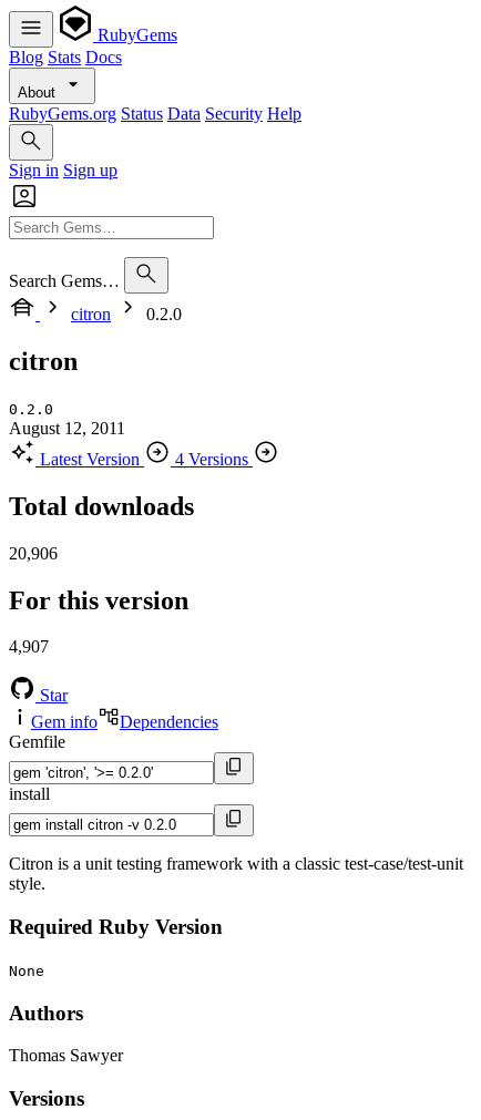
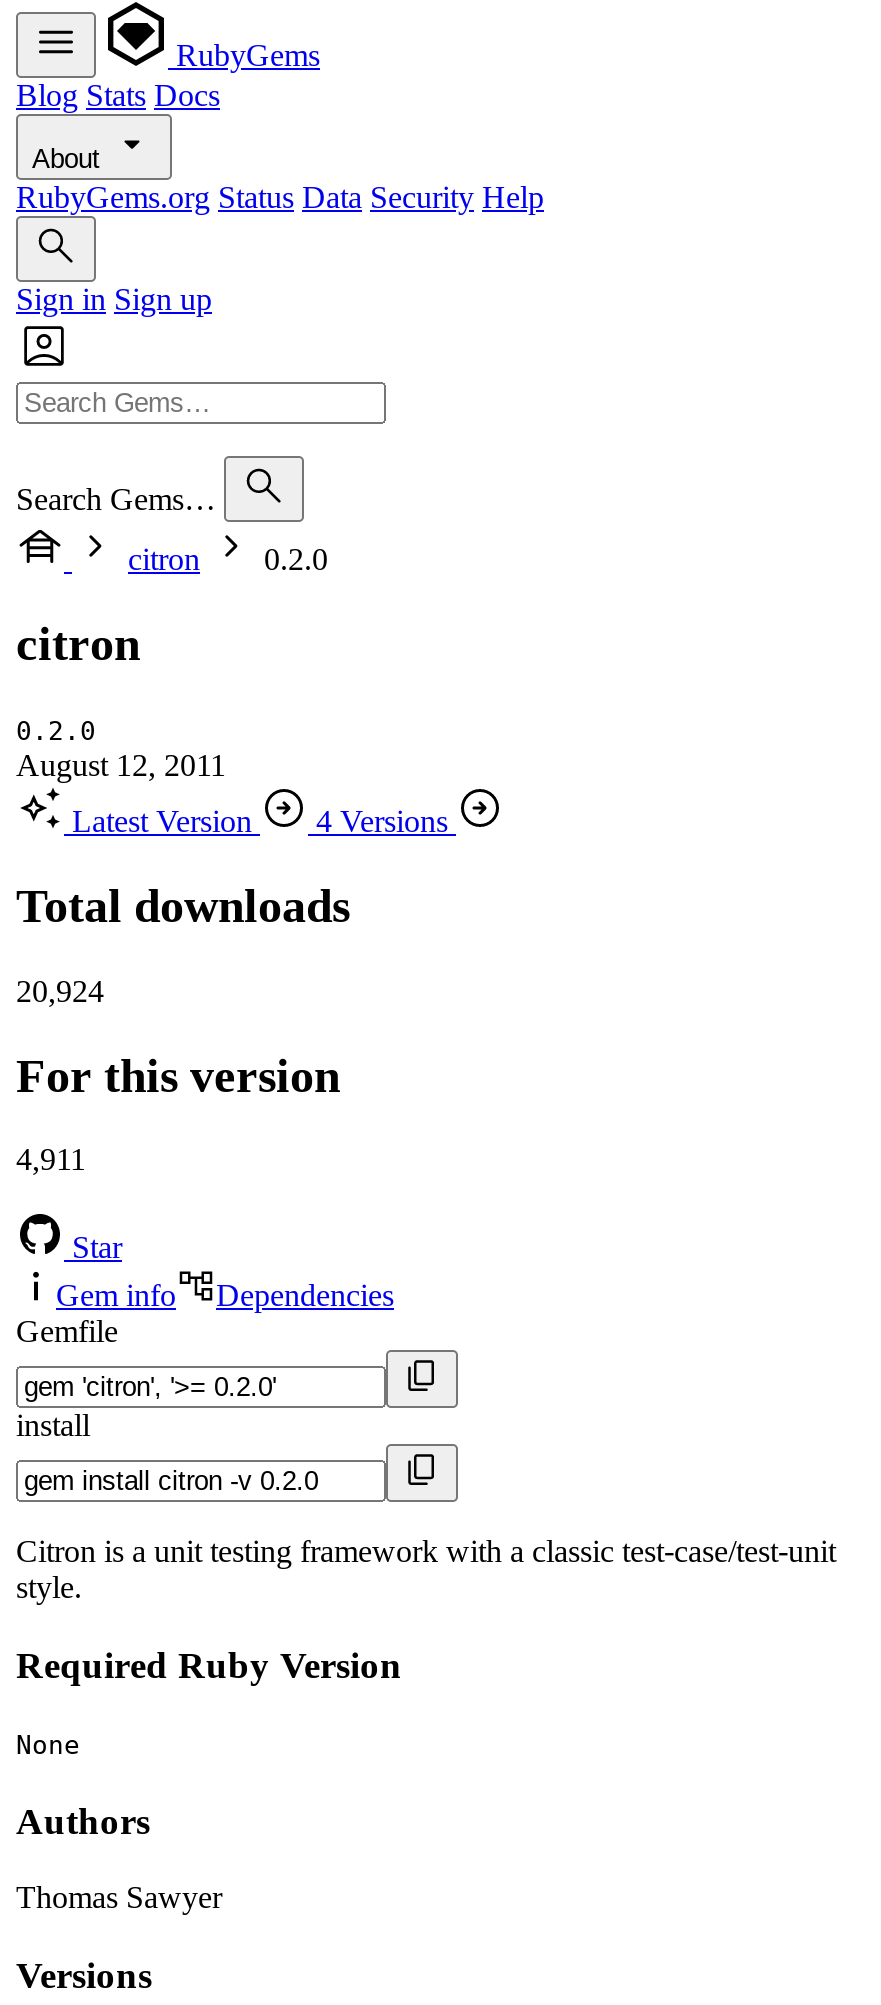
- 20,906
+ 20,924

- 4,907
+ 4,911
